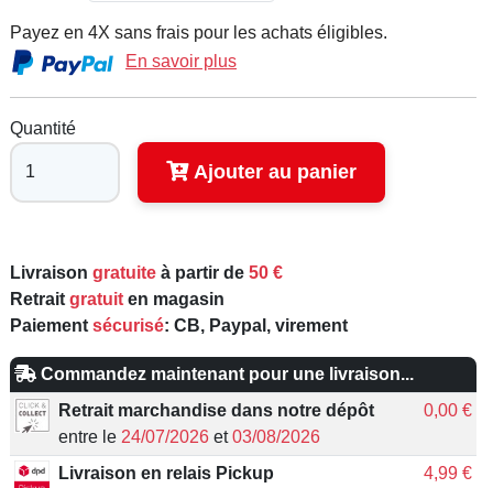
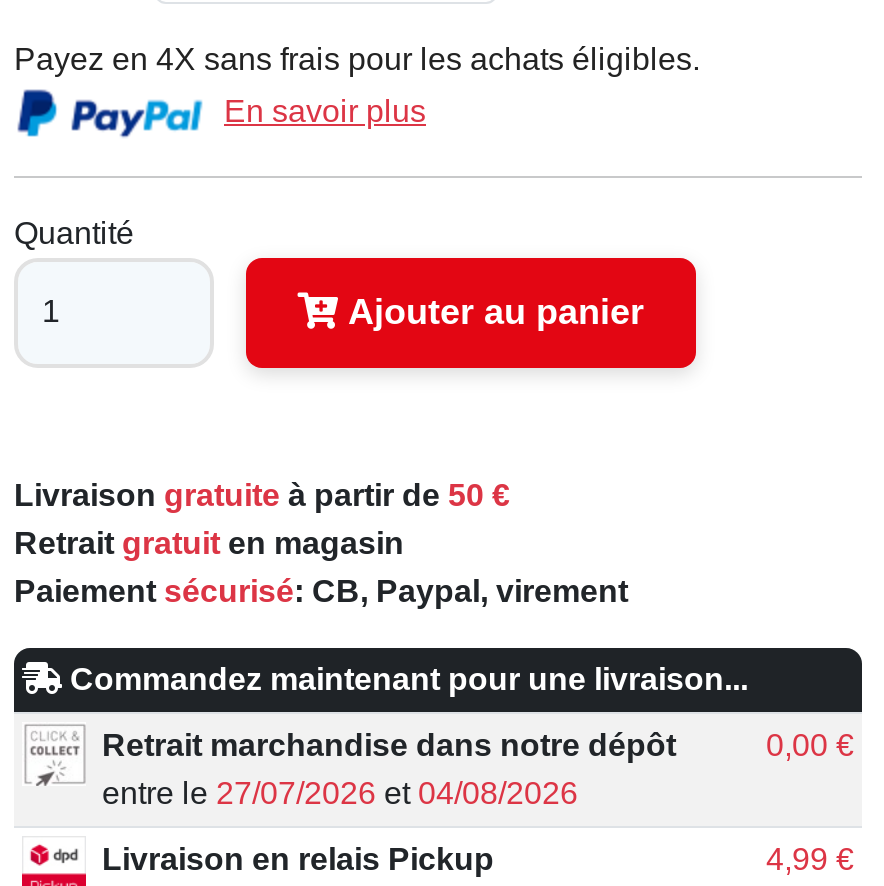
- entre le 24/07/2026 et 03/08/2026
+ entre le 27/07/2026 et 04/08/2026
